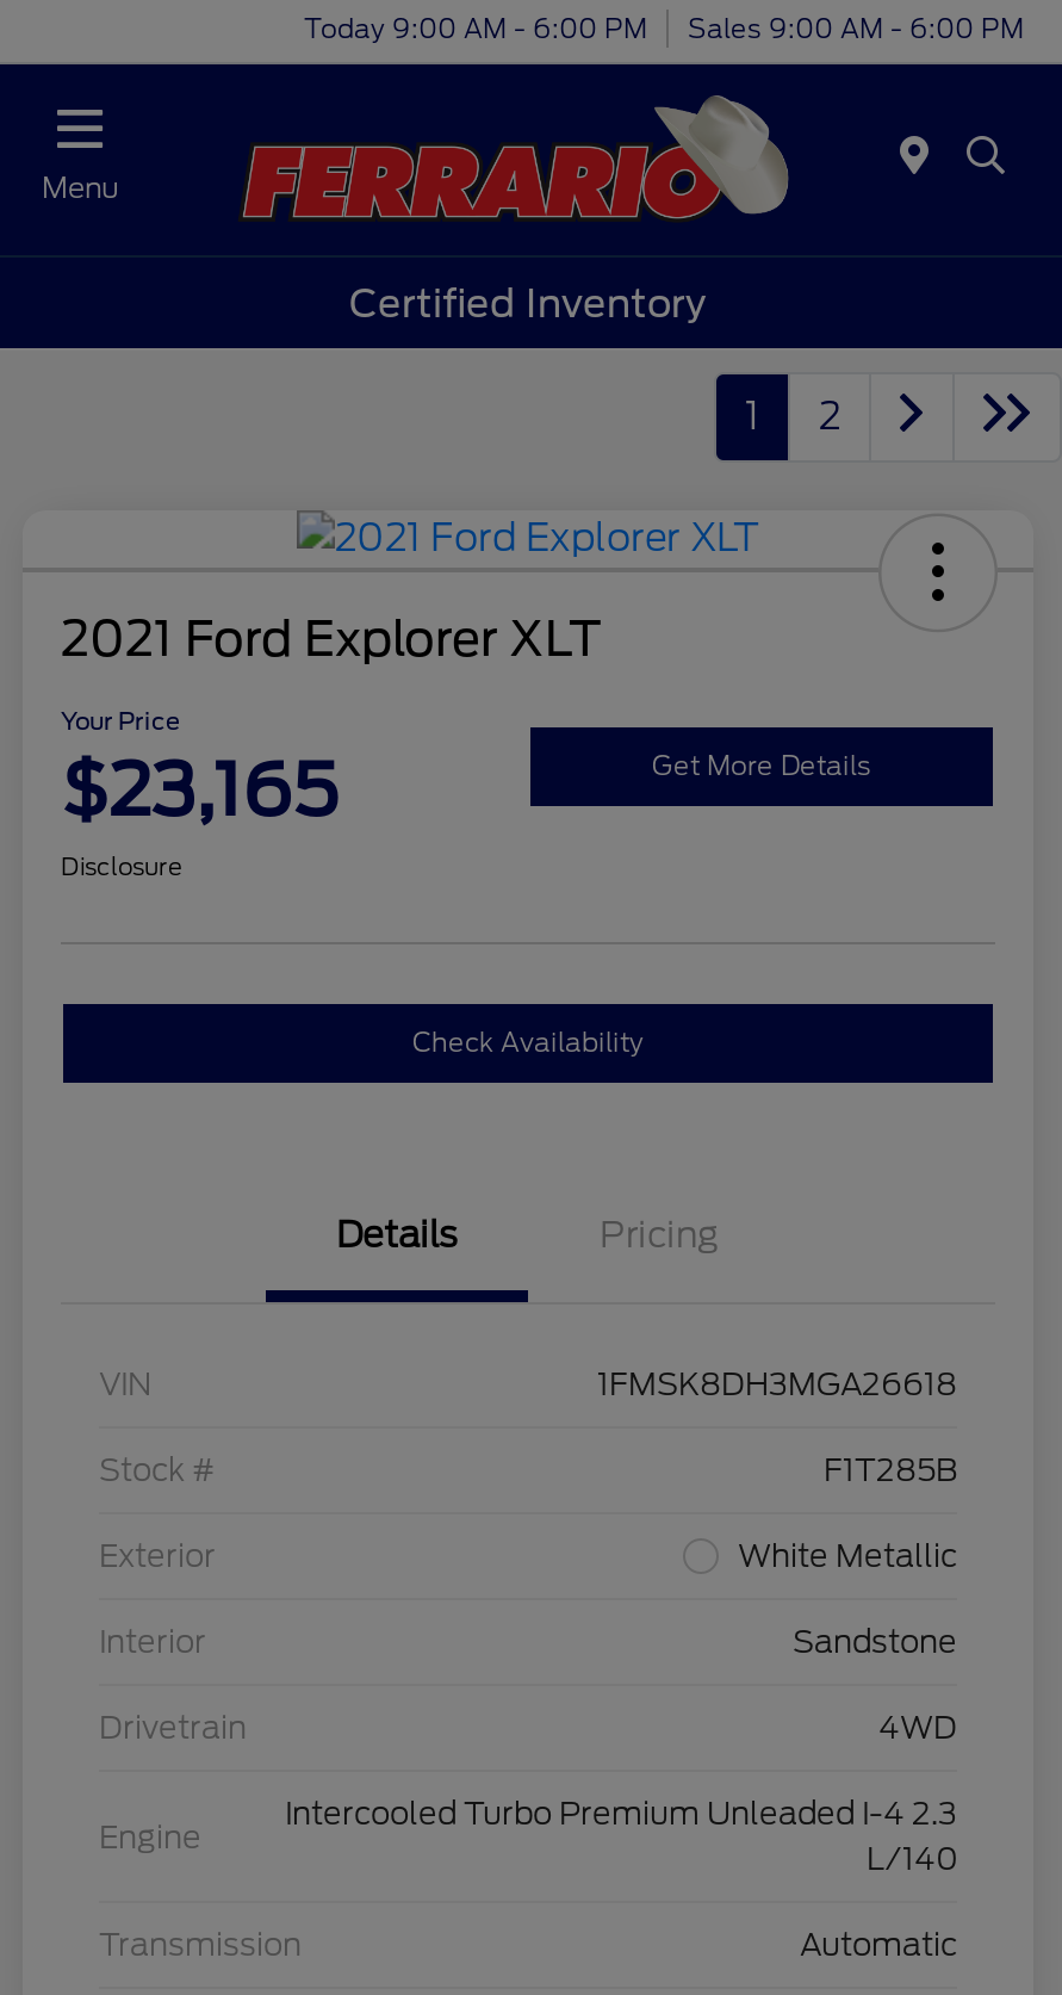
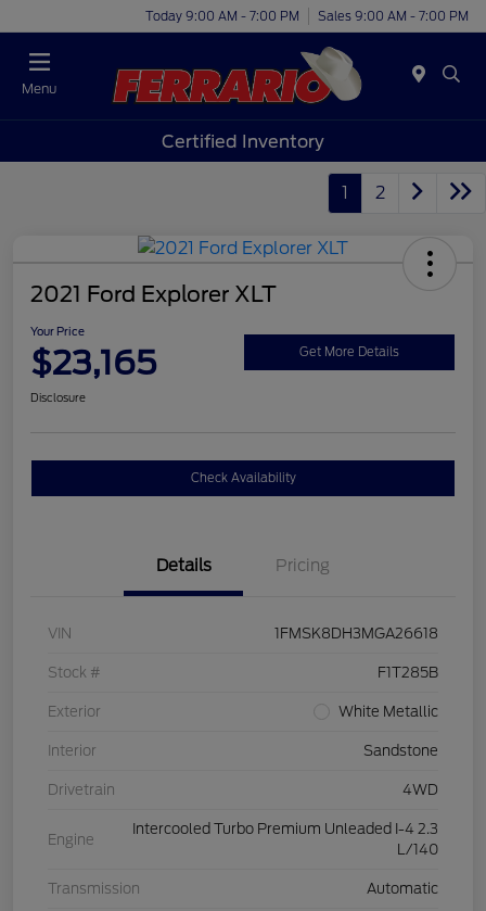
- Today 9:00 AM - 6:00 PM
+ Today 9:00 AM - 7:00 PM

- Sales 9:00 AM - 6:00 PM
+ Sales 9:00 AM - 7:00 PM
